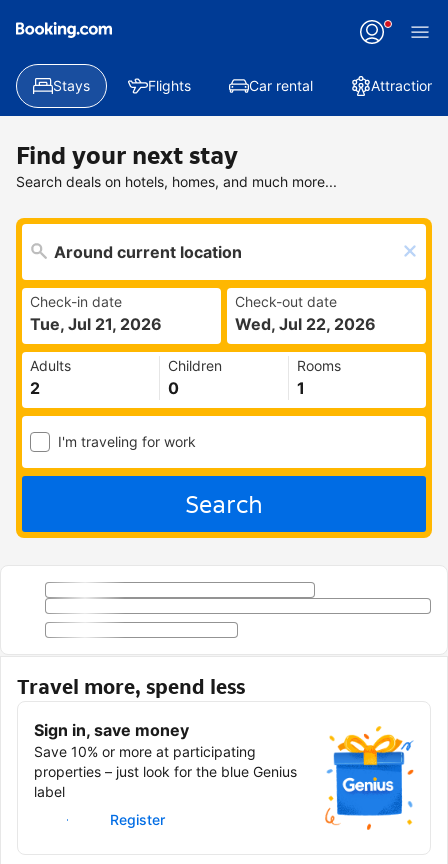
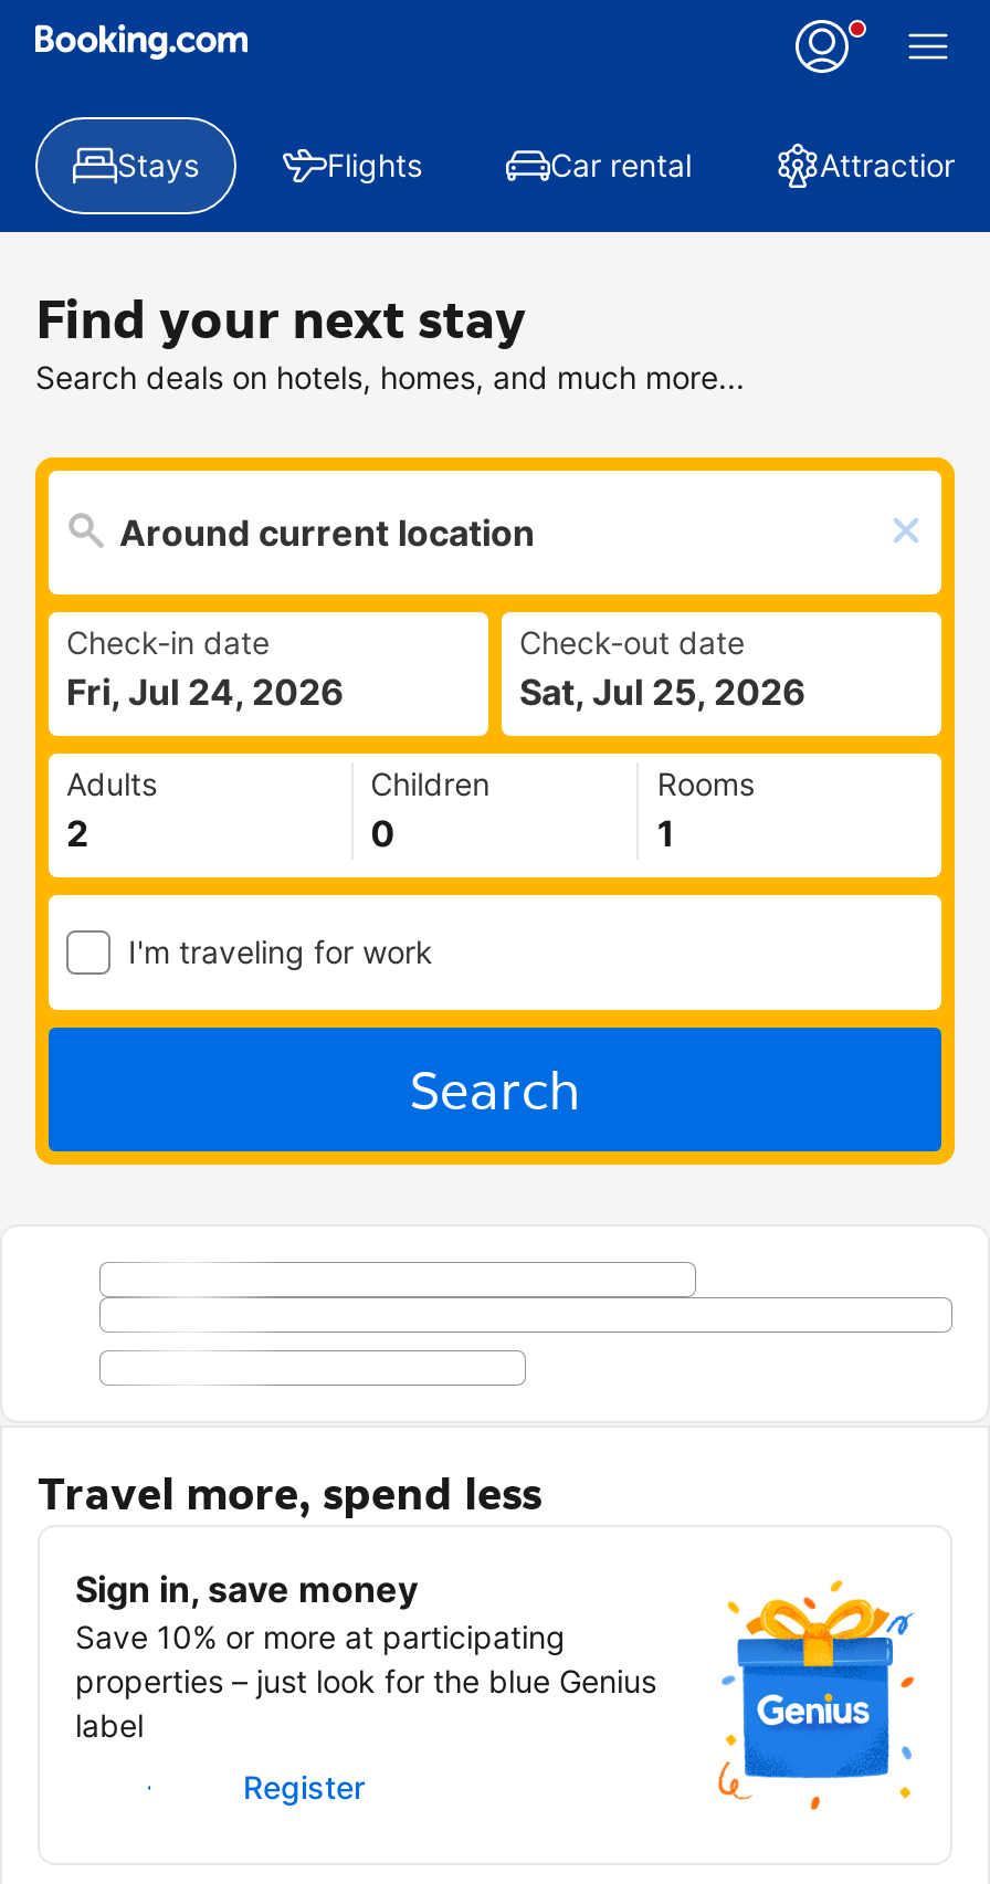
- Tue, Jul 21, 2026
+ Fri, Jul 24, 2026

- Wed, Jul 22, 2026
+ Sat, Jul 25, 2026
